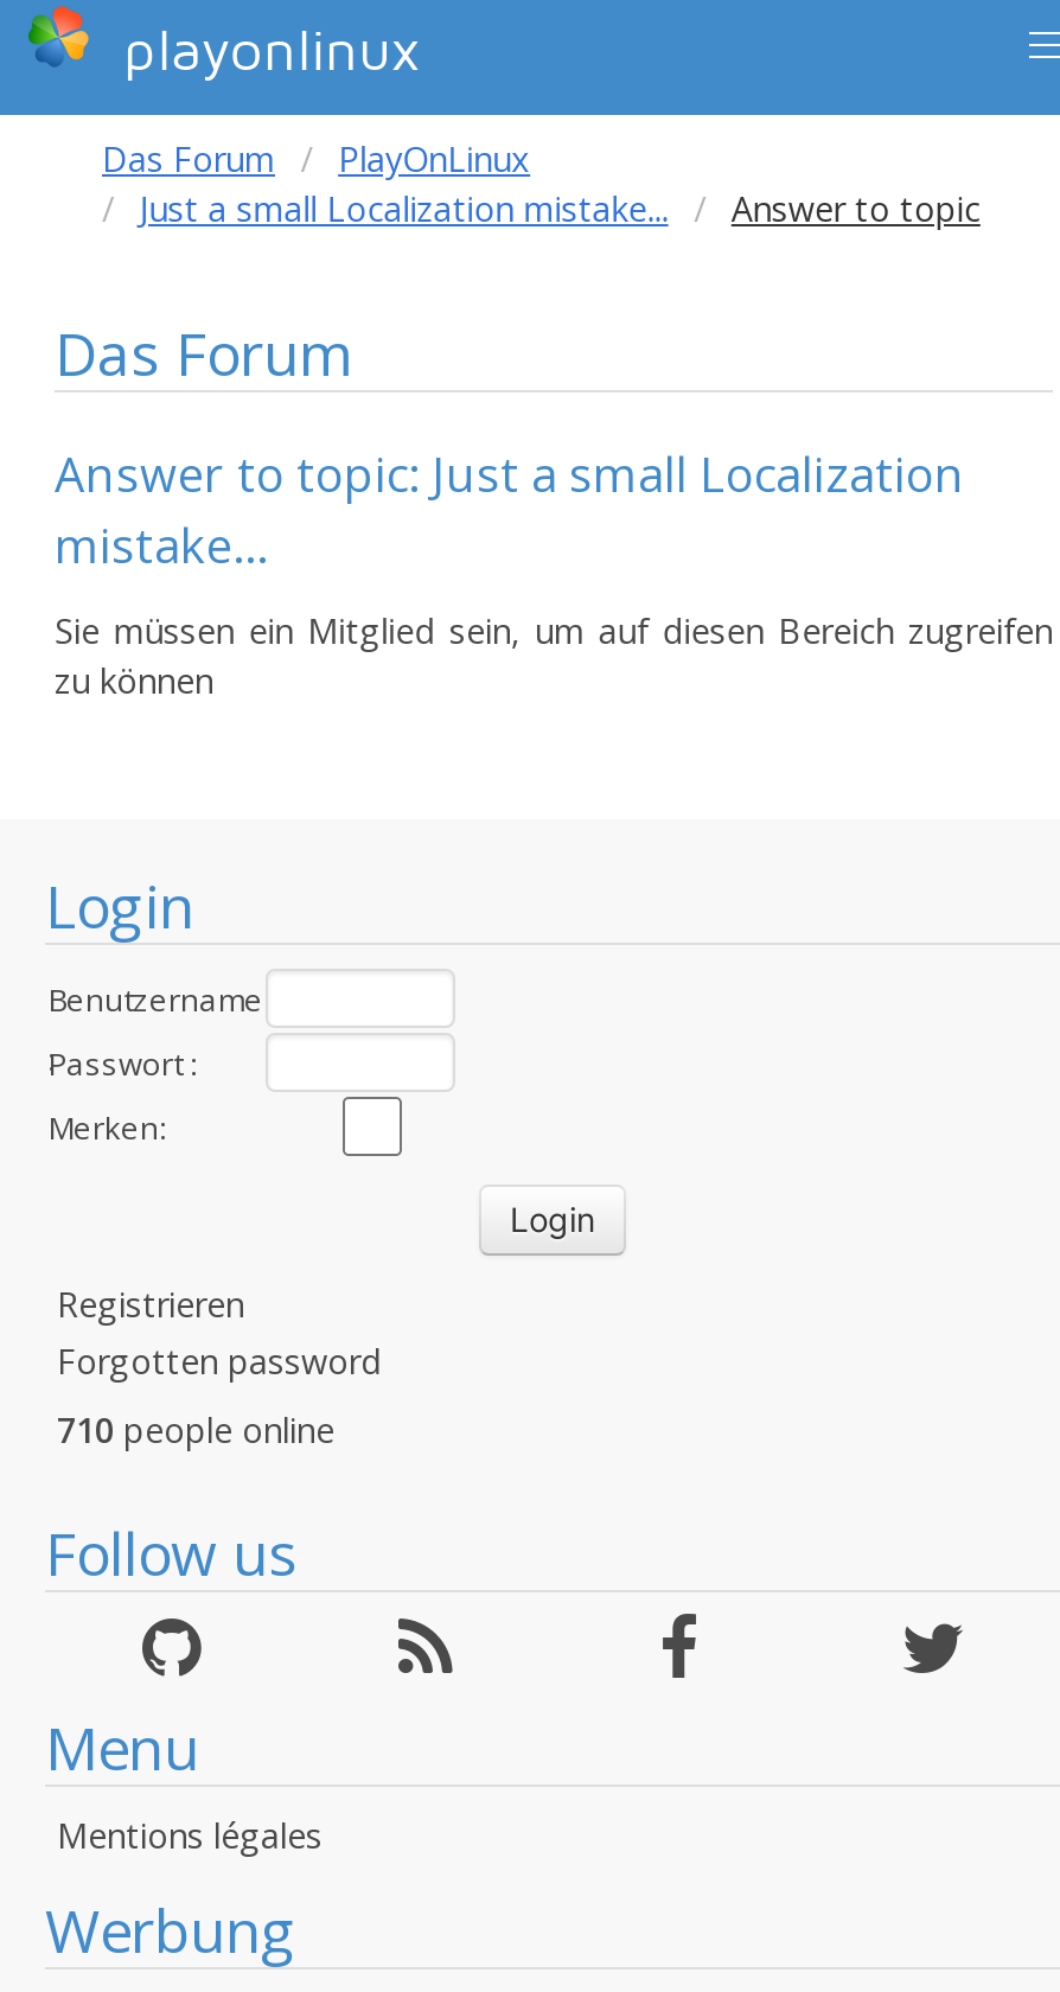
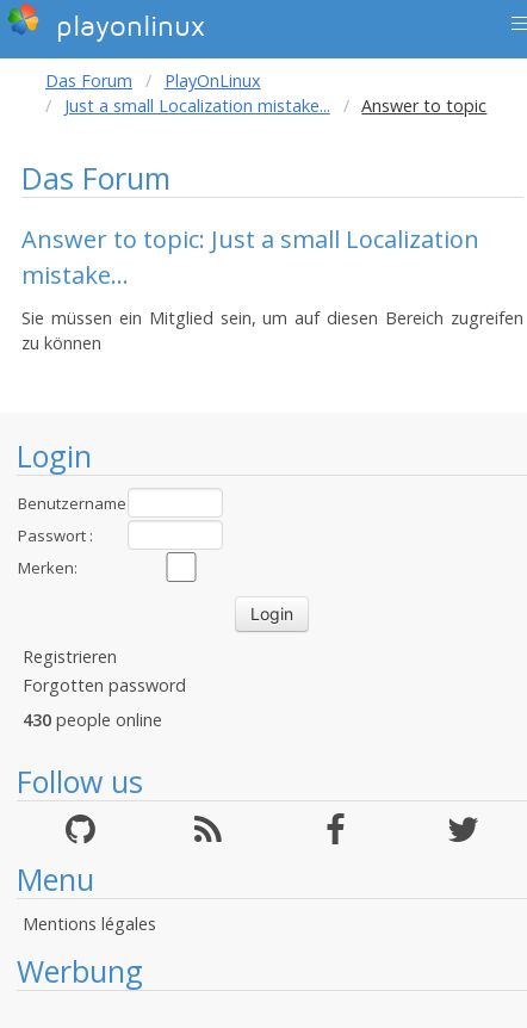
- 710 people online
+ 430 people online
